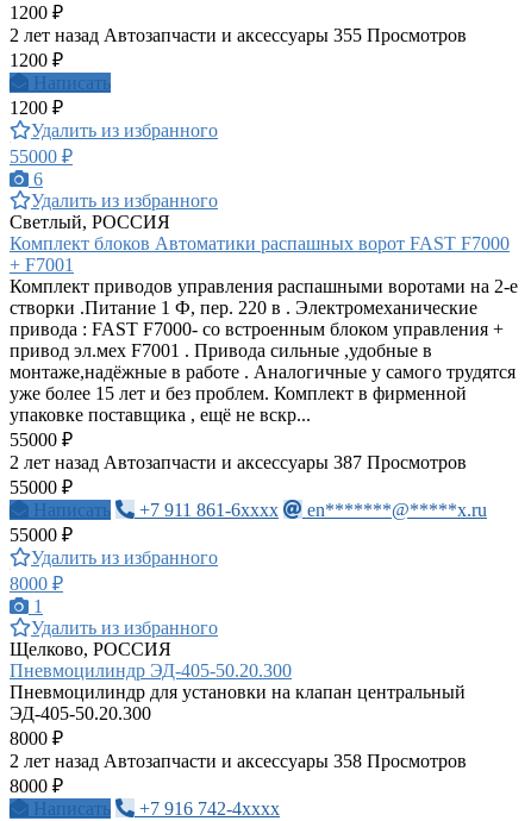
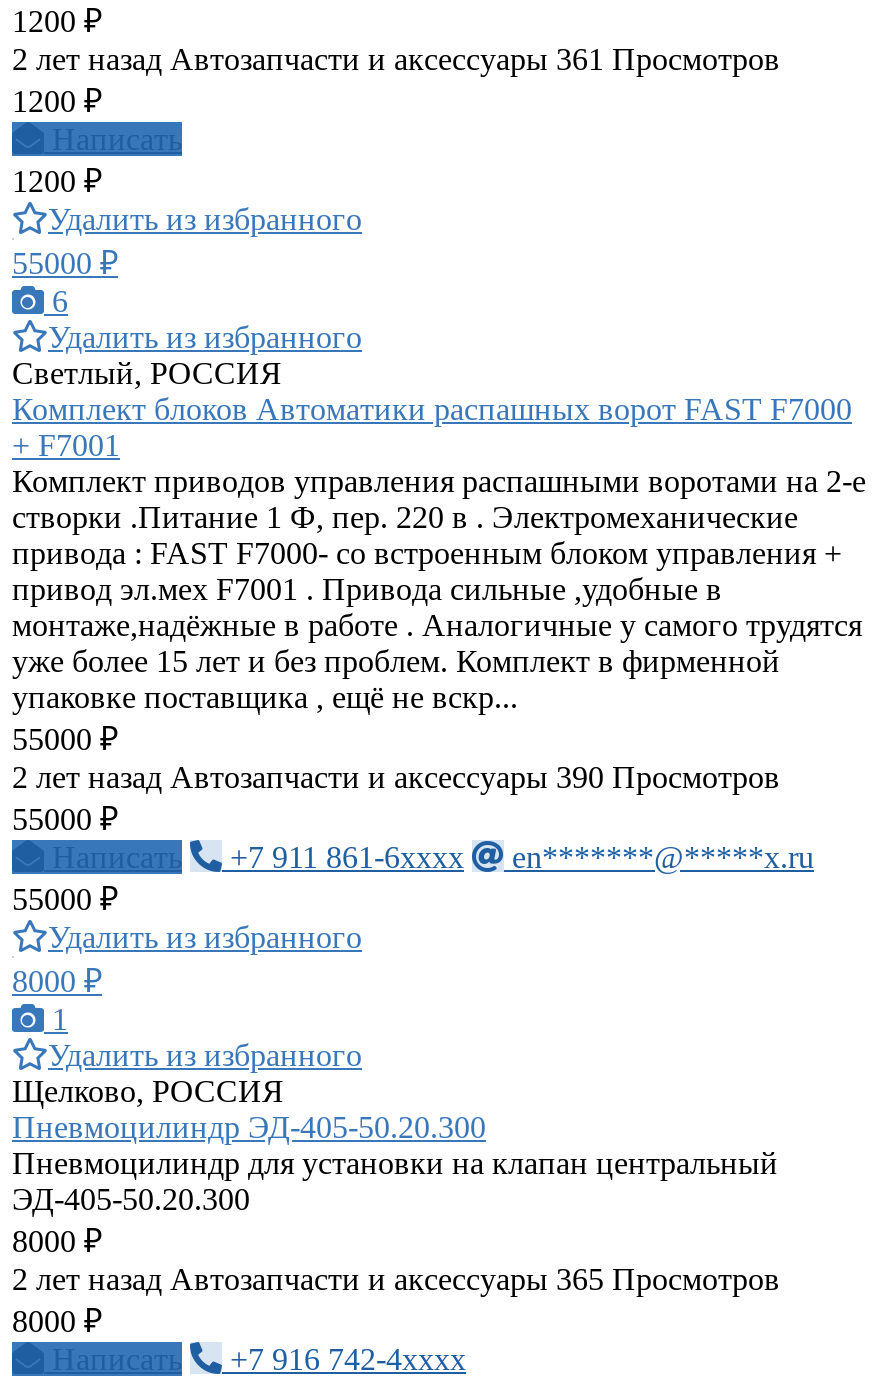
- 2 лет назад Автозапчасти и аксессуары 355 Просмотров
+ 2 лет назад Автозапчасти и аксессуары 361 Просмотров

- 2 лет назад Автозапчасти и аксессуары 387 Просмотров
+ 2 лет назад Автозапчасти и аксессуары 390 Просмотров

- 2 лет назад Автозапчасти и аксессуары 358 Просмотров
+ 2 лет назад Автозапчасти и аксессуары 365 Просмотров
